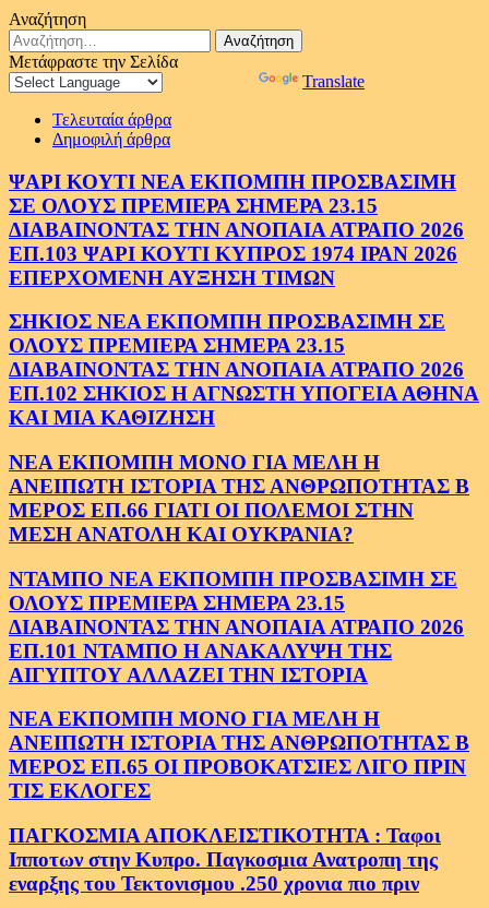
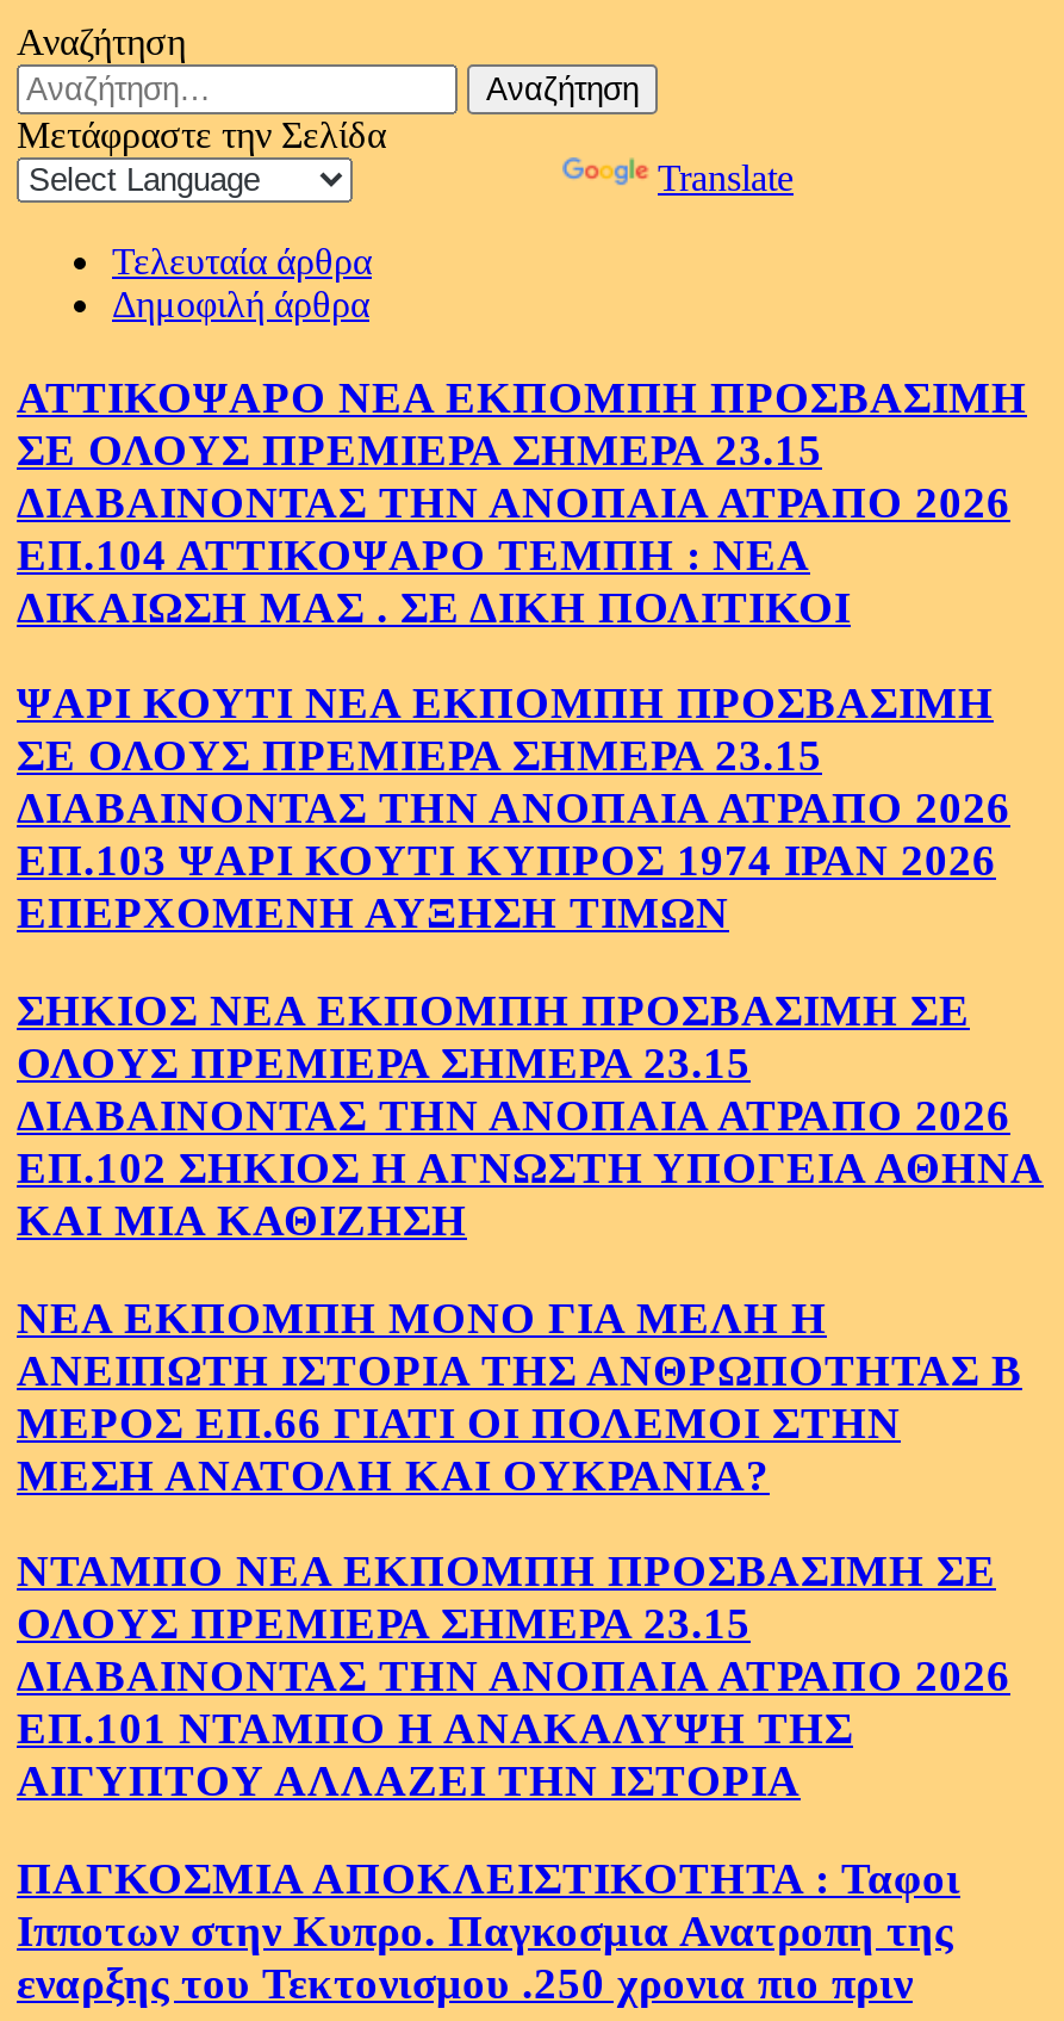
+ ΑΤΤΙΚΟΨΑΡΟ ΝΕΑ ΕΚΠΟΜΠΗ ΠΡΟΣΒΑΣΙΜΗ
+ ΣΕ ΟΛΟΥΣ ΠΡΕΜΙΕΡΑ ΣΗΜΕΡΑ 23.15
+ ΔΙΑΒΑΙΝΟΝΤΑΣ ΤΗΝ ΑΝΟΠΑΙΑ ΑΤΡΑΠΟ 2026
+ ΕΠ.104 ΑΤΤΙΚΟΨΑΡΟ ΤΕΜΠΗ : ΝΕΑ
+ ΔΙΚΑΙΩΣΗ ΜΑΣ . ΣΕ ΔΙΚΗ ΠΟΛΙΤΙΚΟΙ

moved down: ΨΑΡΙ ΚΟΥΤΙ ΝΕΑ ΕΚΠΟΜΠΗ ΠΡΟΣΒΑΣΙΜΗ | ΣΕ ΟΛΟΥΣ ΠΡΕΜΙΕΡΑ ΣΗΜΕΡΑ 23.15 | ΔΙΑΒΑΙΝΟΝΤΑΣ ΤΗΝ ΑΝΟΠΑΙΑ ΑΤΡΑΠΟ 2026 | ... | ΕΠ.101 ΝΤΑΜΠΟ Η ΑΝΑΚΑΛΥΨΗ ΤΗΣ | ΑΙΓΥΠΤΟΥ ΑΛΛΑΖΕΙ ΤΗΝ ΙΣΤΟΡΙΑ

- ΝΕΑ ΕΚΠΟΜΠΗ ΜΟΝΟ ΓΙΑ ΜΕΛΗ Η
- ΑΝΕΙΠΩΤΗ ΙΣΤΟΡΙΑ ΤΗΣ ΑΝΘΡΩΠΟΤΗΤΑΣ Β
- ΜΕΡΟΣ ΕΠ.65 ΟΙ ΠΡΟΒΟΚΑΤΣΙΕΣ ΛΙΓΟ ΠΡΙΝ
- ΤΙΣ ΕΚΛΟΓΕΣ
